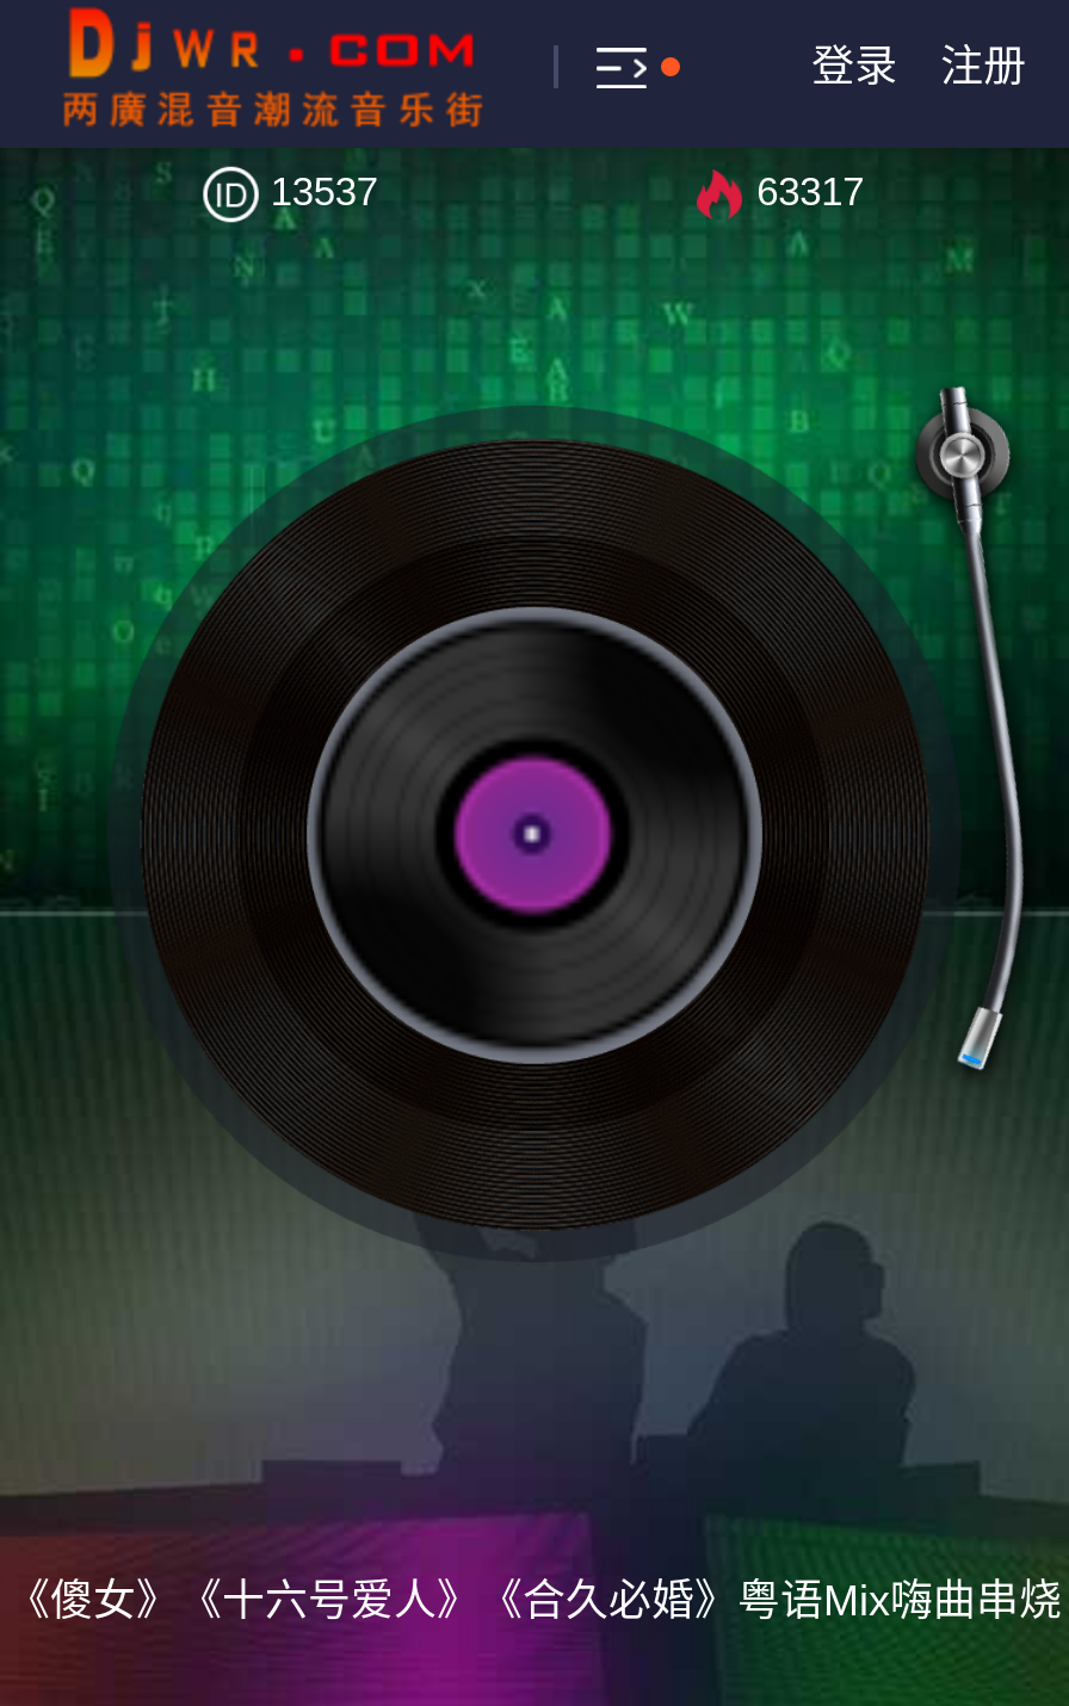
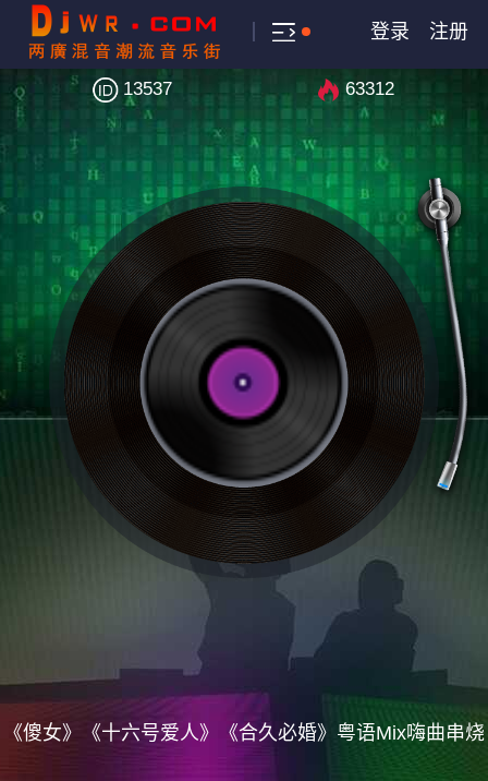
- 63317
+ 63312
